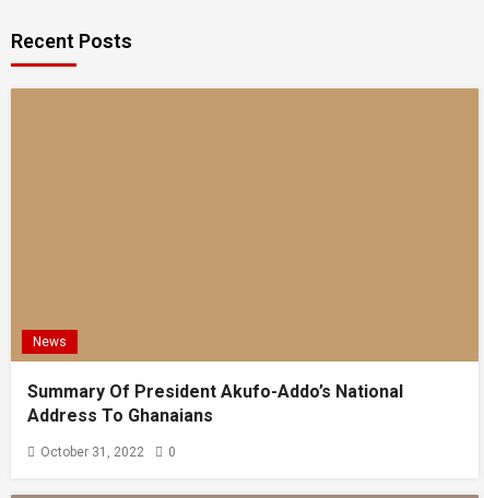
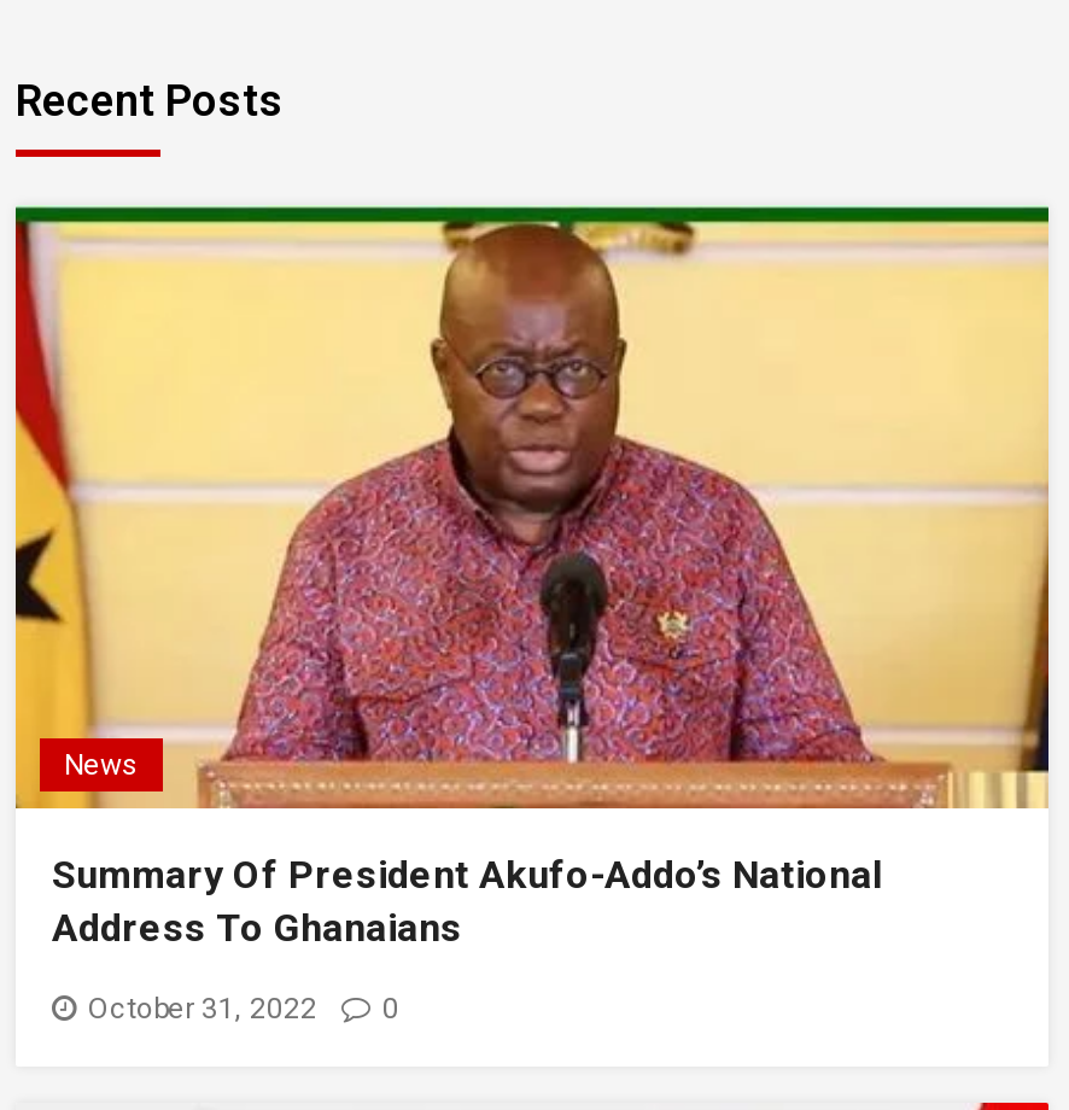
+ [image]
